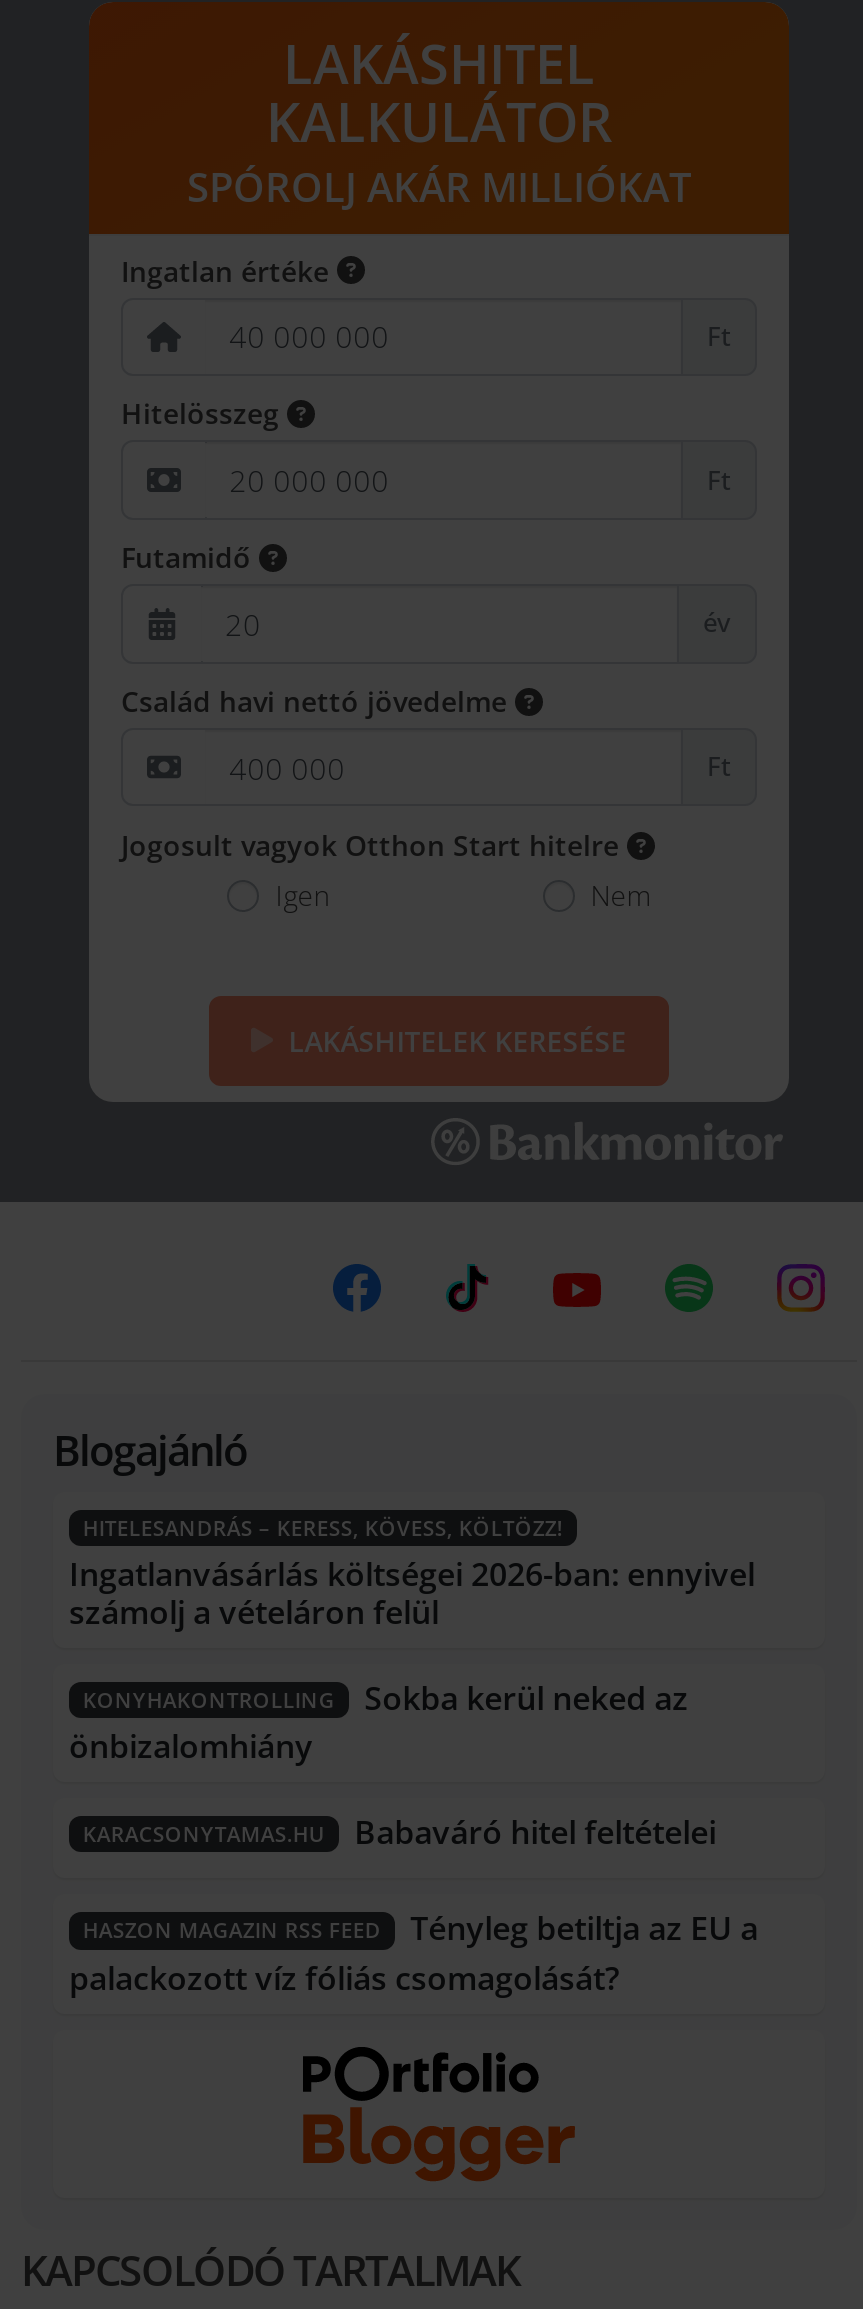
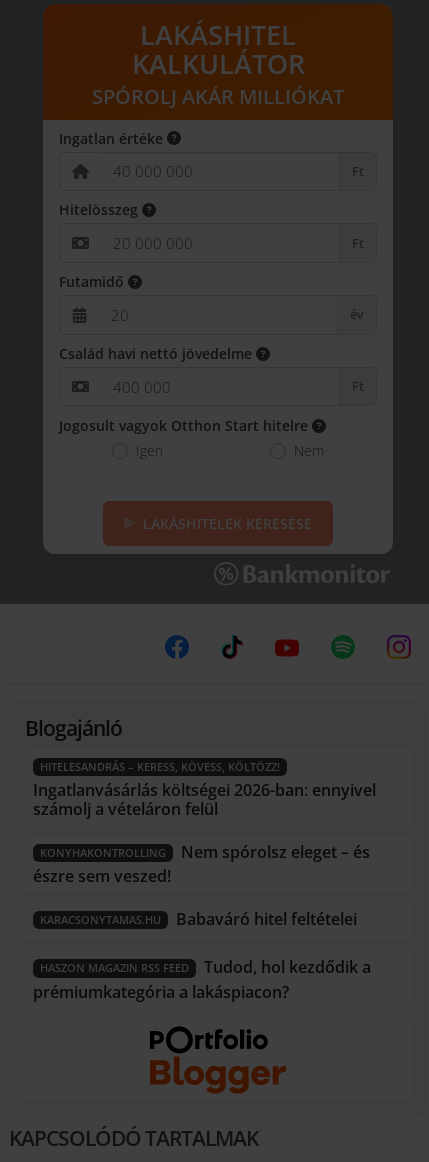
- Sokba kerül neked az
- önbizalomhiány
+ Nem spórolsz eleget – és
+ észre sem veszed!

- Tényleg betiltja az EU a
- palackozott víz fóliás csomagolását?
+ Tudod, hol kezdődik a
+ prémiumkategória a lakáspiacon?
